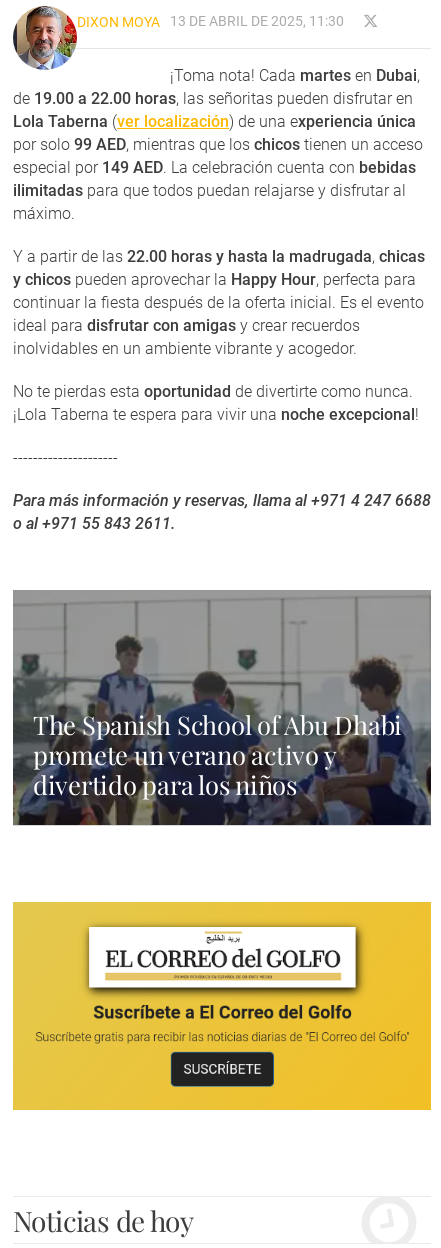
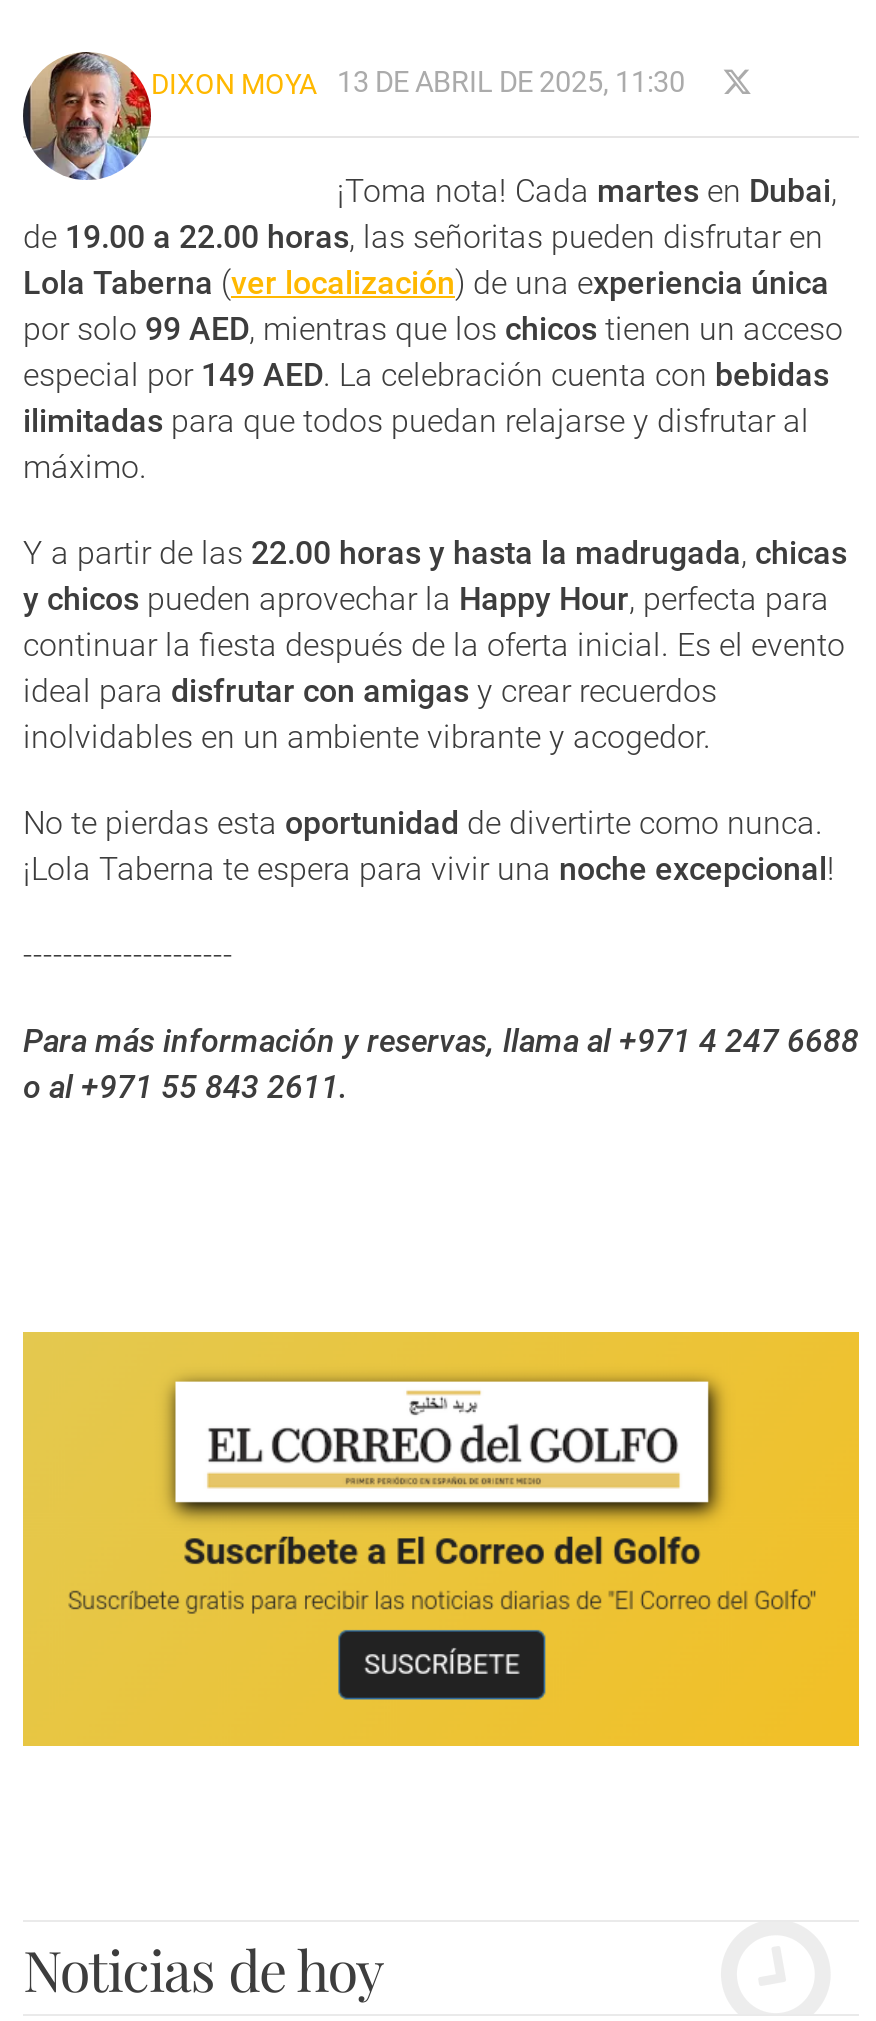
- [image]
- The Spanish School of Abu Dhabi
- promete un verano activo y
- divertido para los niños
